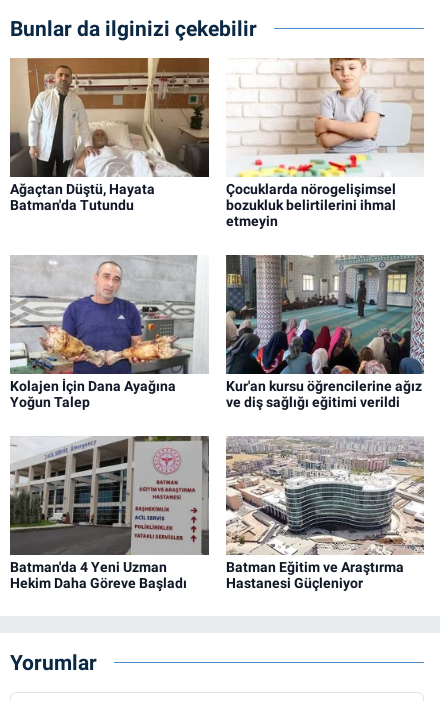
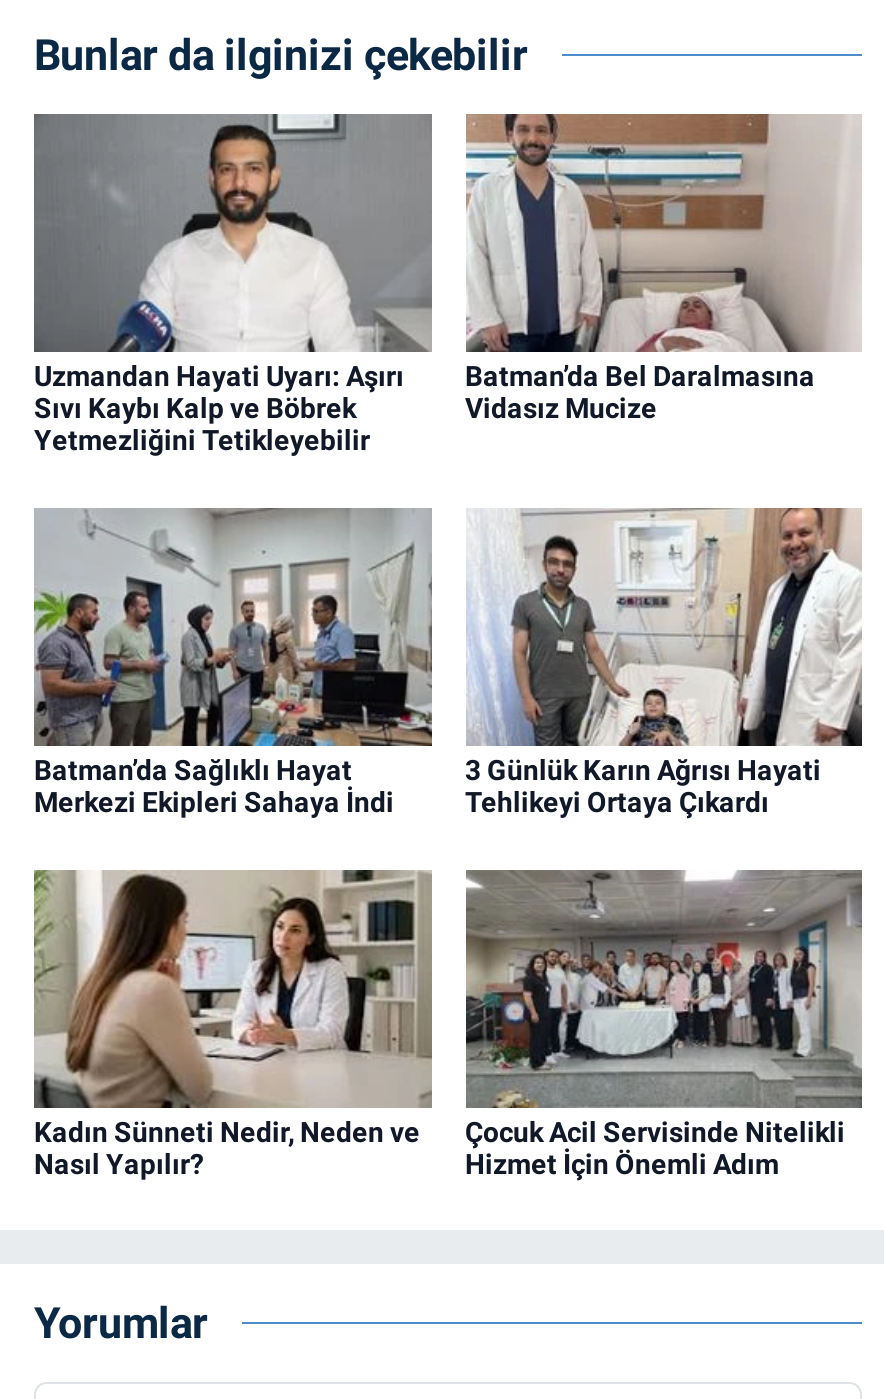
- [image]
- Ağaçtan Düştü, Hayata
- Batman'da Tutundu
+ [image]
+ Uzmandan Hayati Uyarı: Aşırı
+ Sıvı Kaybı Kalp ve Böbrek
+ Yetmezliğini Tetikleyebilir

- [image]
- Çocuklarda nörogelişimsel
- bozukluk belirtilerini ihmal
- etmeyin
+ [image]
+ Batman’da Bel Daralmasına
+ Vidasız Mucize

- [image]
- Kolajen İçin Dana Ayağına
- Yoğun Talep
+ [image]
+ Batman’da Sağlıklı Hayat
+ Merkezi Ekipleri Sahaya İndi

- [image]
- Kur'an kursu öğrencilerine ağız
- ve diş sağlığı eğitimi verildi
+ [image]
+ 3 Günlük Karın Ağrısı Hayati
+ Tehlikeyi Ortaya Çıkardı

- [image]
- Batman'da 4 Yeni Uzman
- Hekim Daha Göreve Başladı
+ [image]
+ Kadın Sünneti Nedir, Neden ve
+ Nasıl Yapılır?

- [image]
- Batman Eğitim ve Araştırma
- Hastanesi Güçleniyor
+ [image]
+ Çocuk Acil Servisinde Nitelikli
+ Hizmet İçin Önemli Adım
